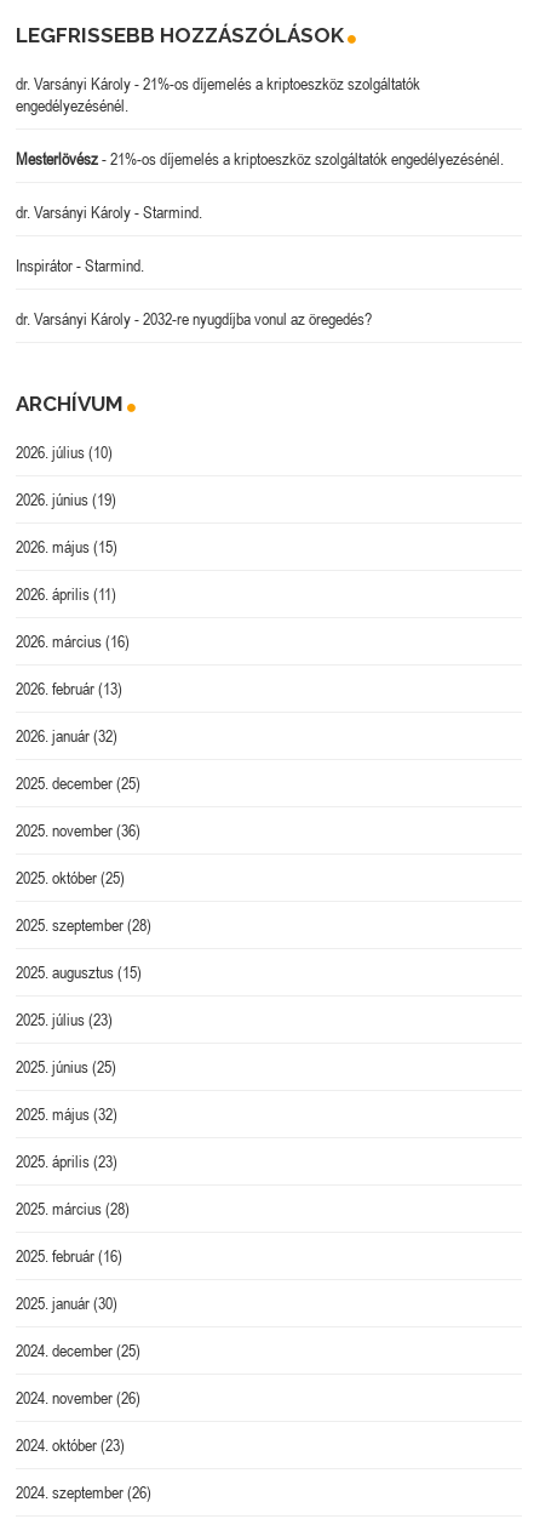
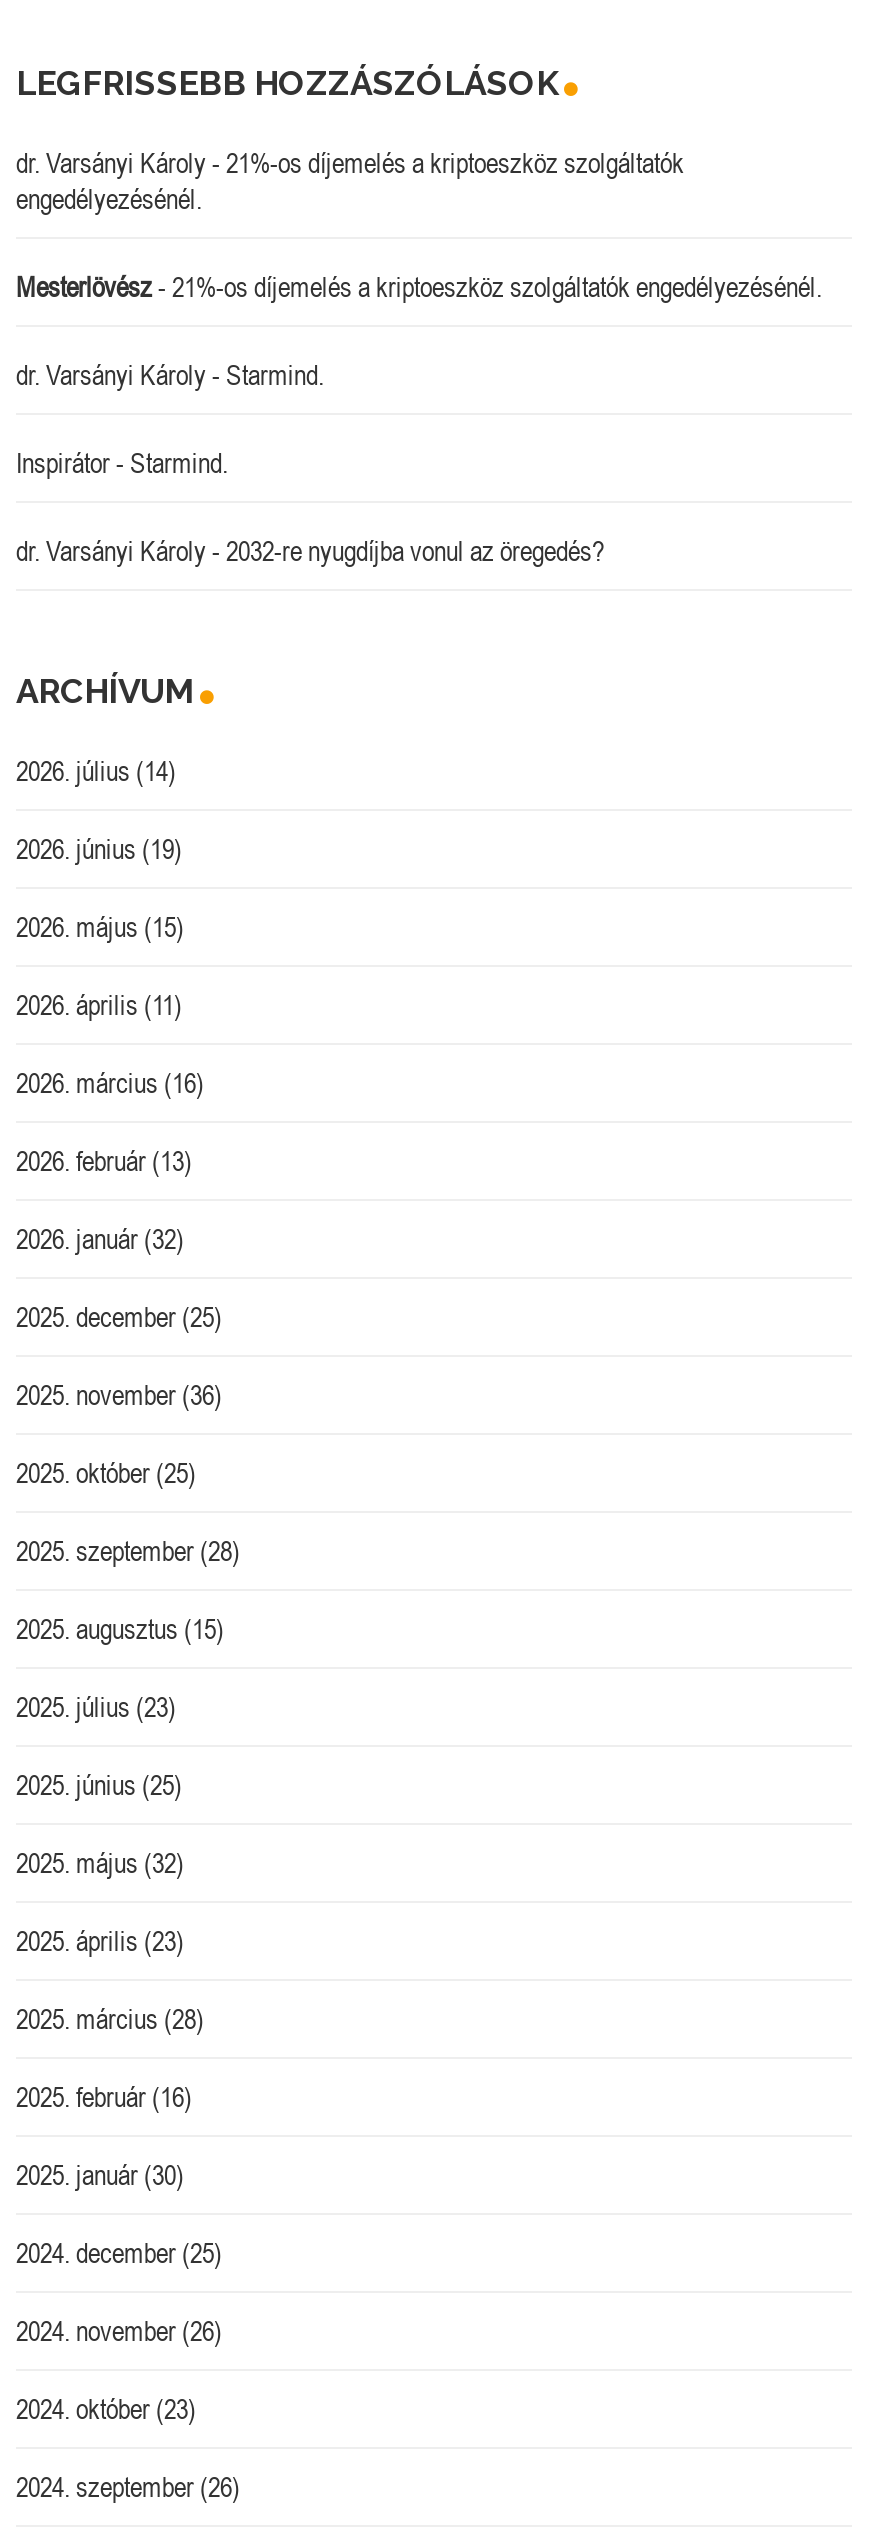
- 2026. július (10)
+ 2026. július (14)
